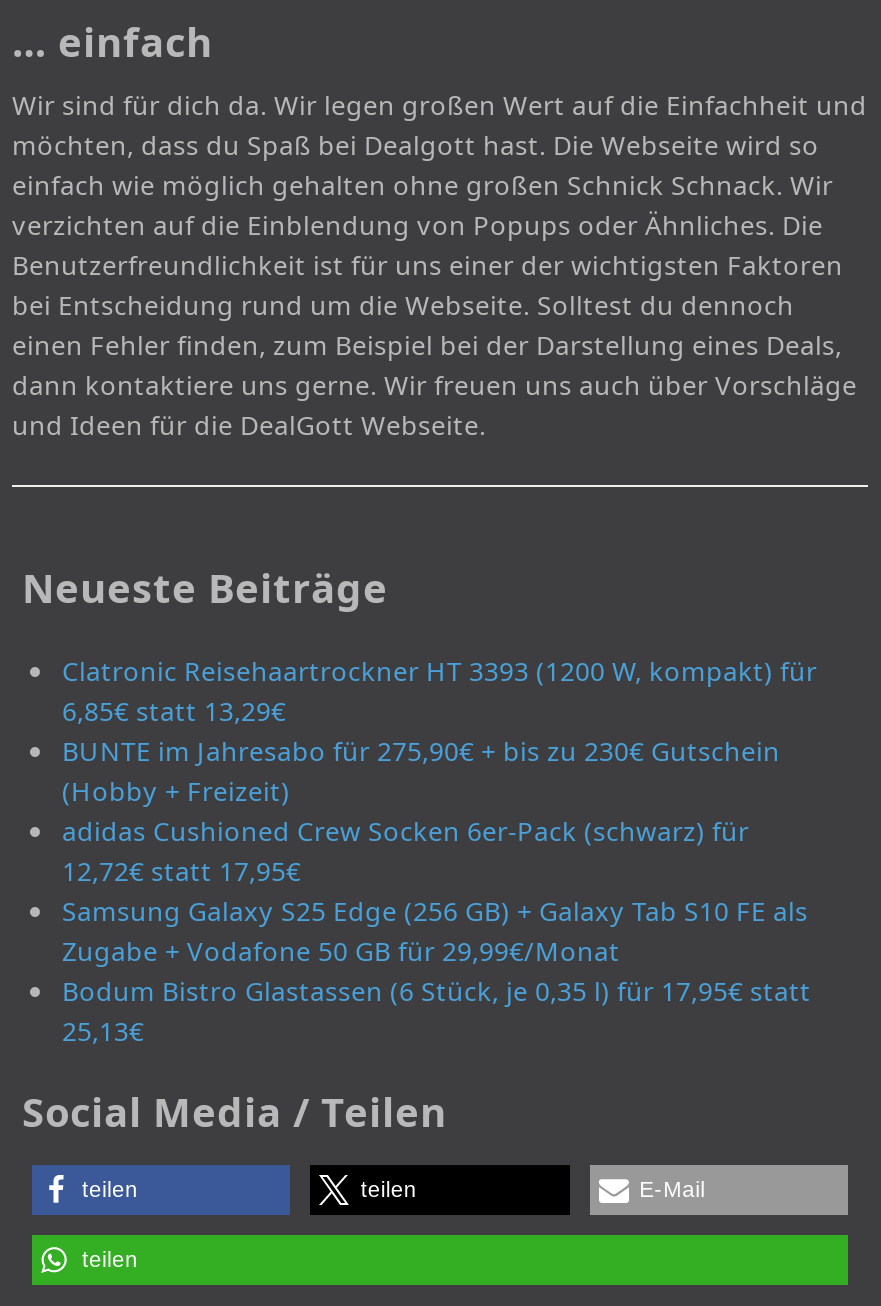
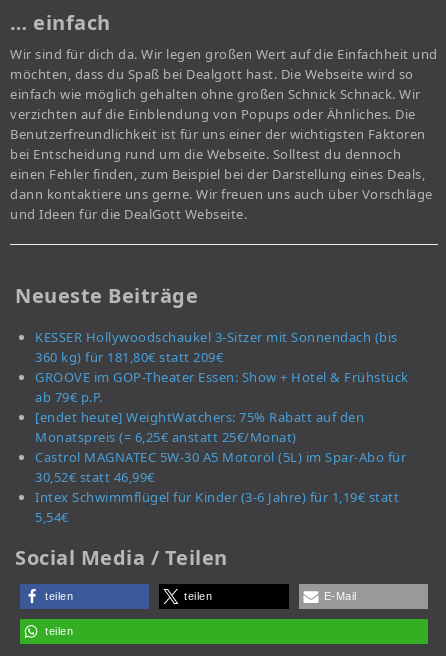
- Clatronic Reisehaartrockner HT 3393 (1200 W, kompakt) für
- 6,85€ statt 13,29€
- BUNTE im Jahresabo für 275,90€ + bis zu 230€ Gutschein
- (Hobby + Freizeit)
- adidas Cushioned Crew Socken 6er-Pack (schwarz) für
- 12,72€ statt 17,95€
- Samsung Galaxy S25 Edge (256 GB) + Galaxy Tab S10 FE als
- Zugabe + Vodafone 50 GB für 29,99€/Monat
- Bodum Bistro Glastassen (6 Stück, je 0,35 l) für 17,95€ statt
- 25,13€
+ KESSER Hollywoodschaukel 3-Sitzer mit Sonnendach (bis
+ 360 kg) für 181,80€ statt 209€
+ GROOVE im GOP-Theater Essen: Show + Hotel & Frühstück
+ ab 79€ p.P.
+ [endet heute] WeightWatchers: 75% Rabatt auf den
+ Monatspreis (= 6,25€ anstatt 25€/Monat)
+ Castrol MAGNATEC 5W-30 A5 Motoröl (5L) im Spar-Abo für
+ 30,52€ statt 46,99€
+ Intex Schwimmflügel für Kinder (3-6 Jahre) für 1,19€ statt
+ 5,54€
